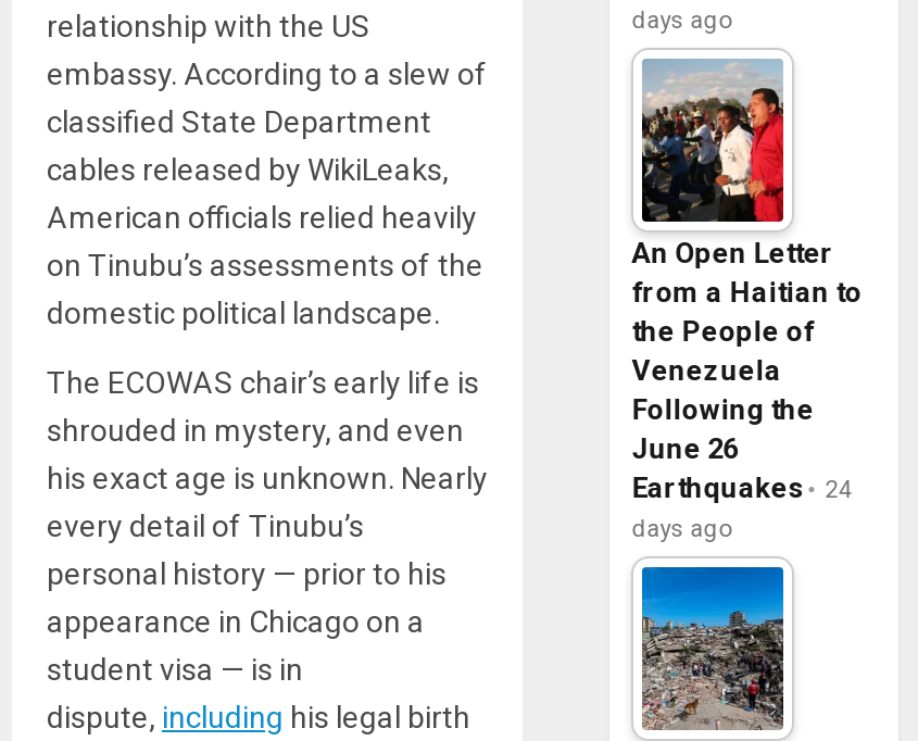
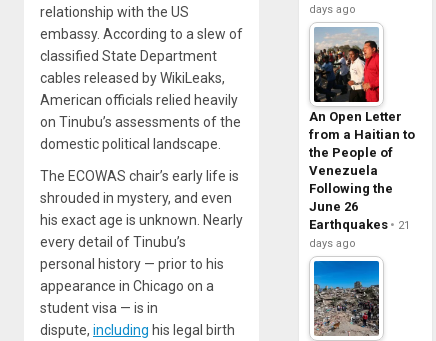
- Earthquakes 24
+ Earthquakes 21
